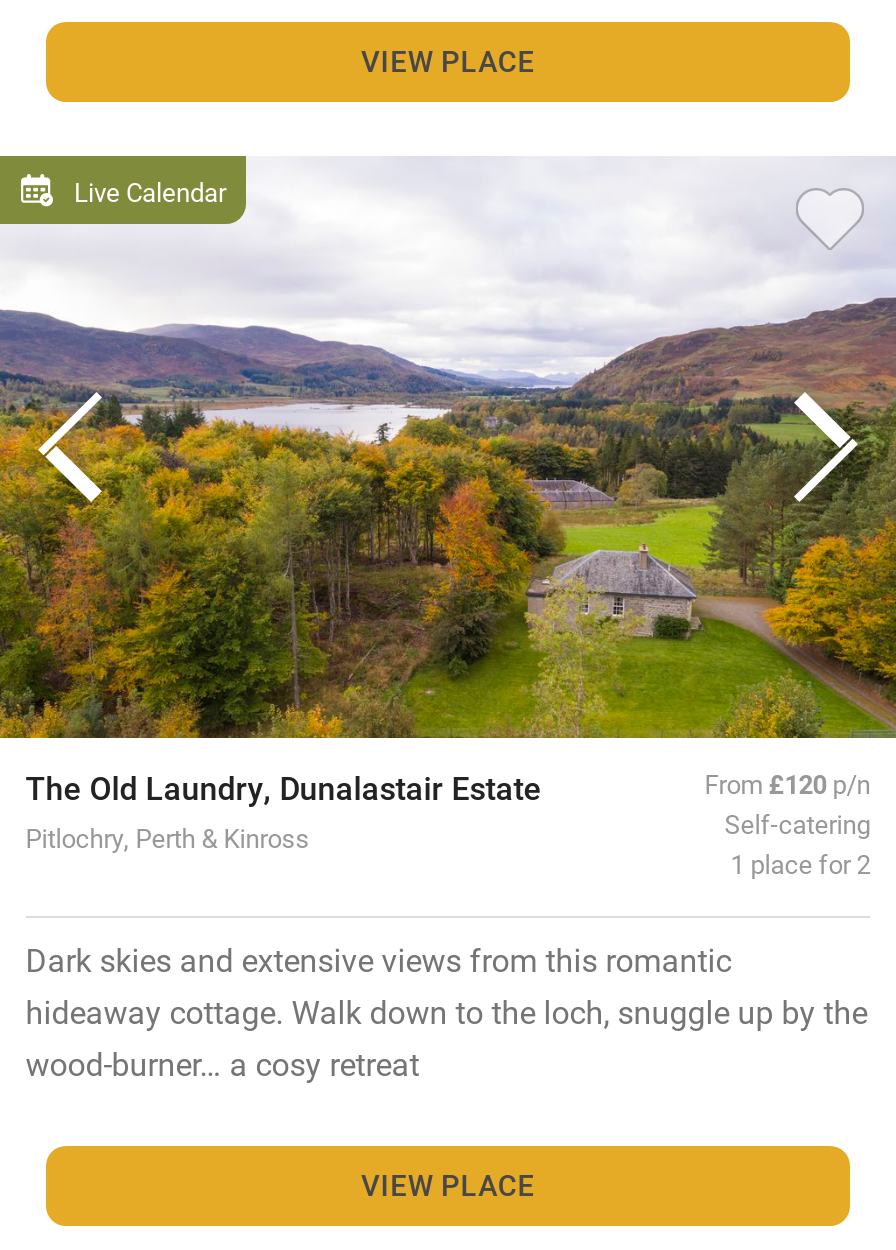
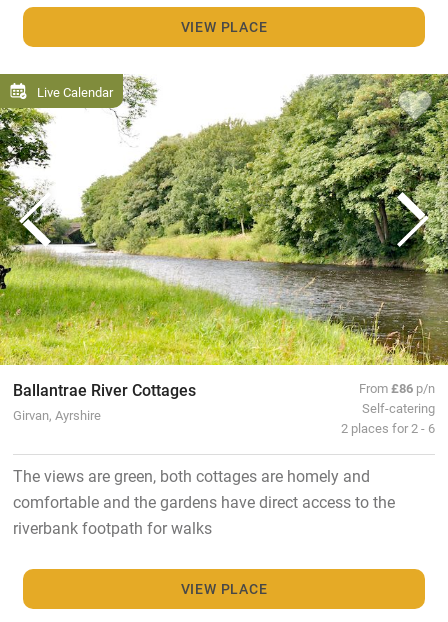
- [image]
- The Old Laundry, Dunalastair Estate
- Pitlochry, Perth & Kinross
+ [image]
+ Ballantrae River Cottages
+ Girvan, Ayrshire

- From £120 p/n
+ From £86 p/n

- 1 place for 2
+ 2 places for 2 - 6

- Dark skies and extensive views from this romantic
- hideaway cottage. Walk down to the loch, snuggle up by the
- wood-burner… a cosy retreat
+ The views are green, both cottages are homely and
+ comfortable and the gardens have direct access to the
+ riverbank footpath for walks
